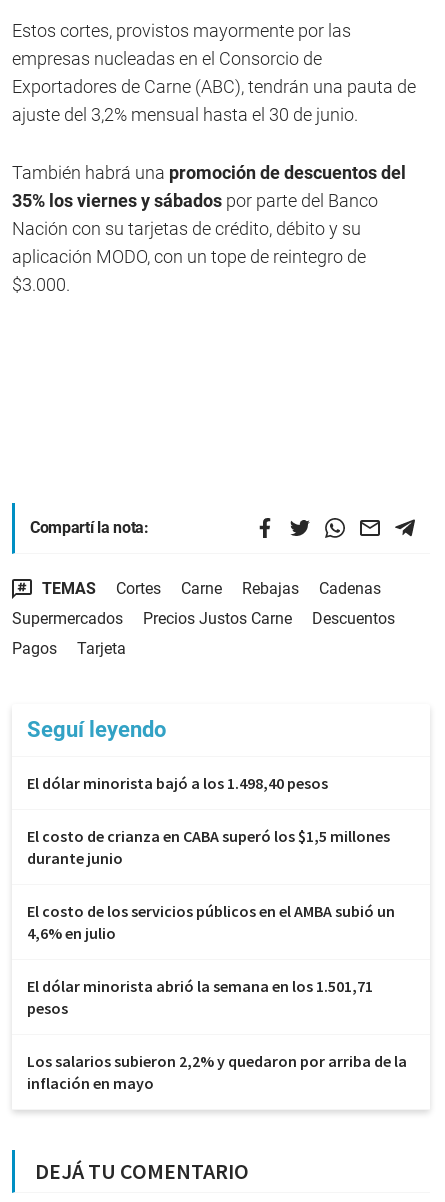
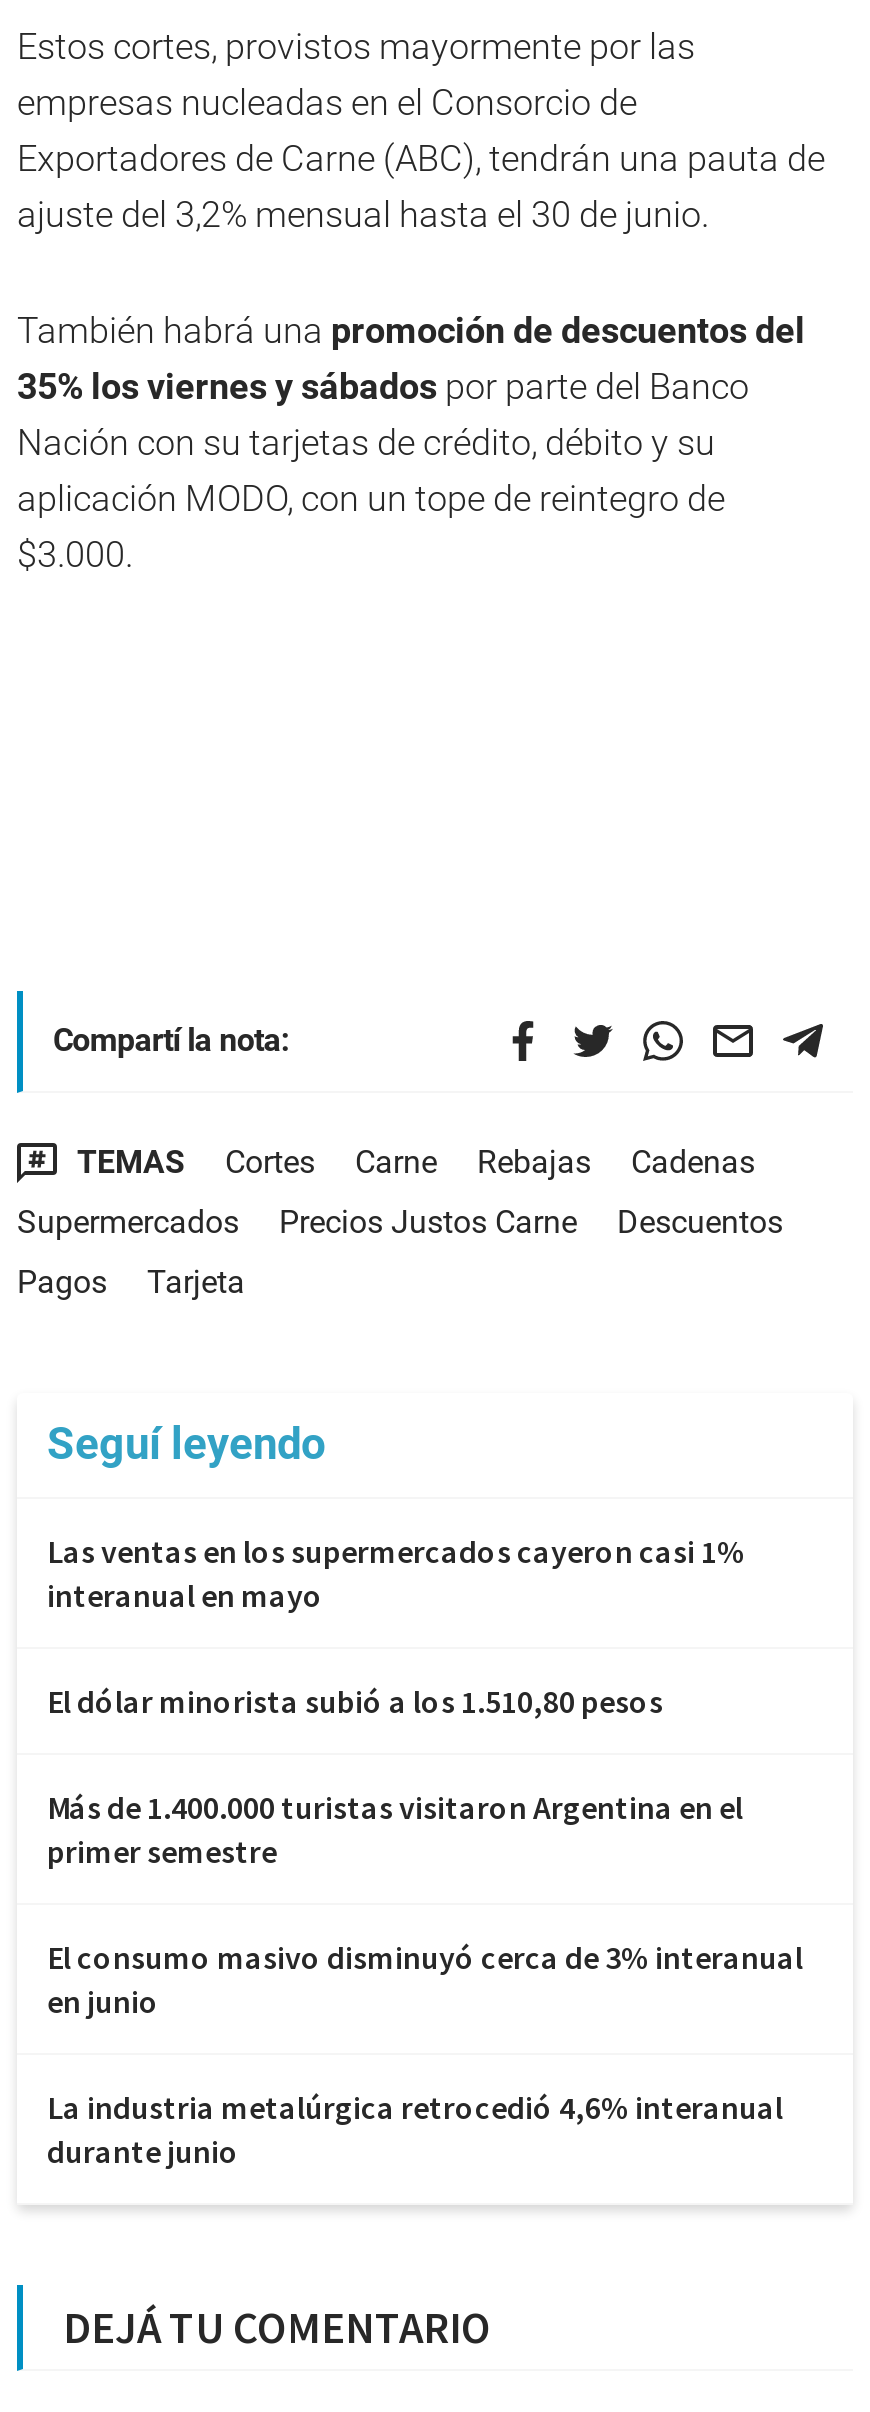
- El dólar minorista bajó a los 1.498,40 pesos
- El costo de crianza en CABA superó los $1,5 millones
+ Las ventas en los supermercados cayeron casi 1%
+ interanual en mayo
+ El dólar minorista subió a los 1.510,80 pesos
+ Más de 1.400.000 turistas visitaron Argentina en el
+ primer semestre
+ El consumo masivo disminuyó cerca de 3% interanual
+ en junio
+ La industria metalúrgica retrocedió 4,6% interanual

moved down: durante junio

- El costo de los servicios públicos en el AMBA subió un
- 4,6% en julio
- El dólar minorista abrió la semana en los 1.501,71
- pesos
- Los salarios subieron 2,2% y quedaron por arriba de la
- inflación en mayo
